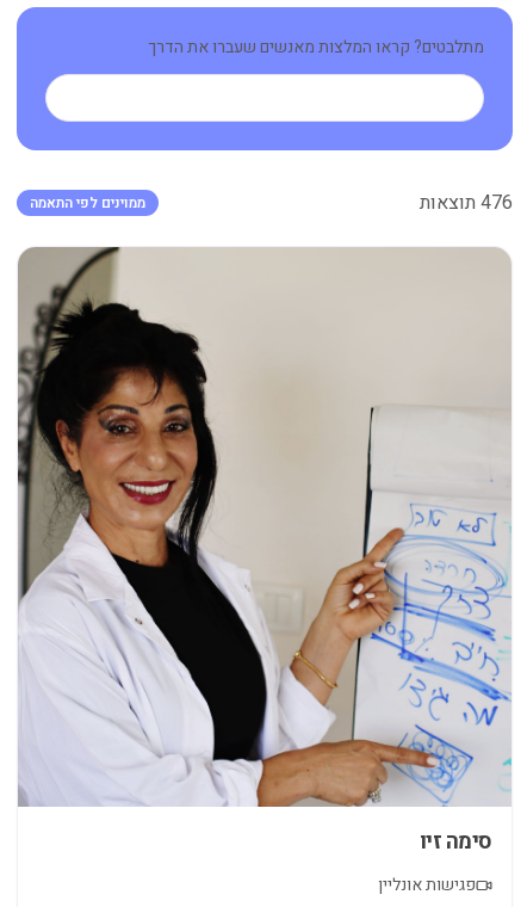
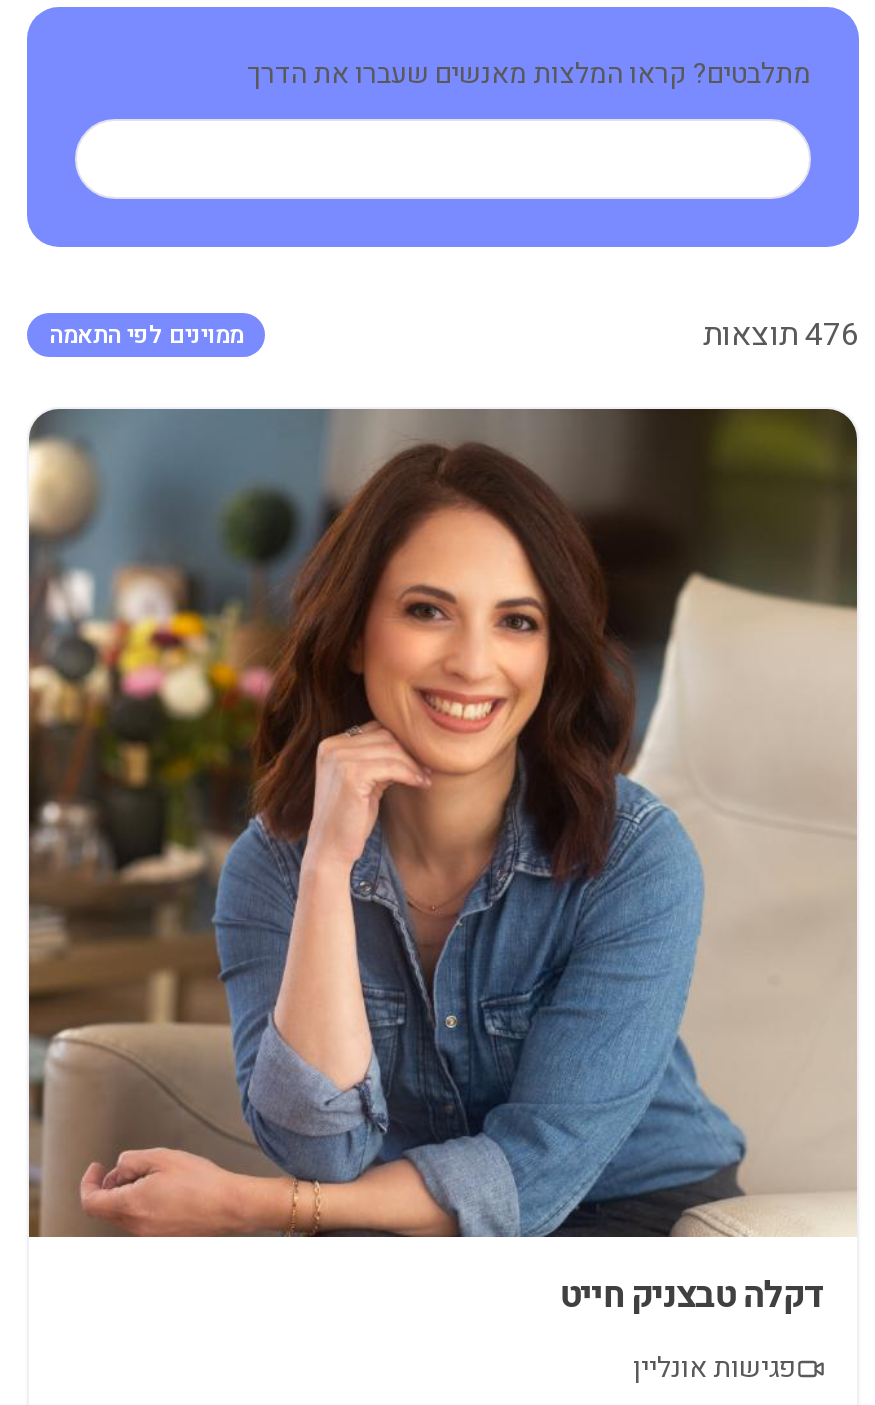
- [image]
- סימה זיו
+ [image]
+ דקלה טבצניק חייט
